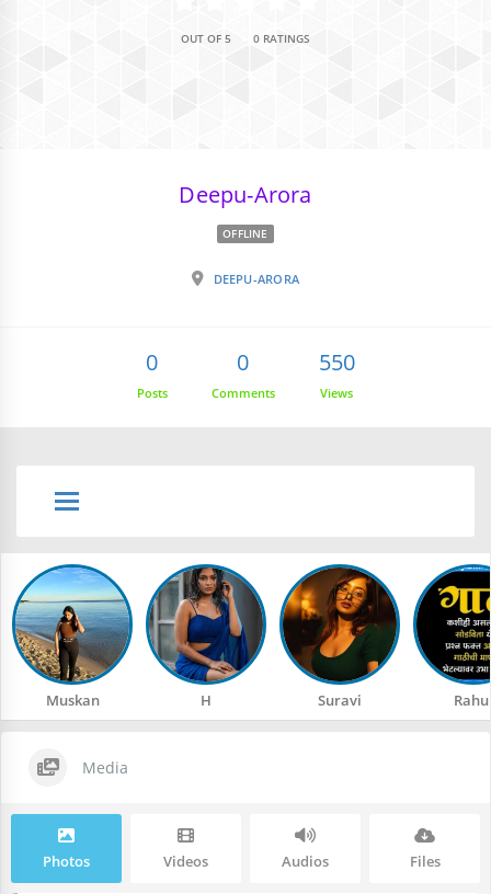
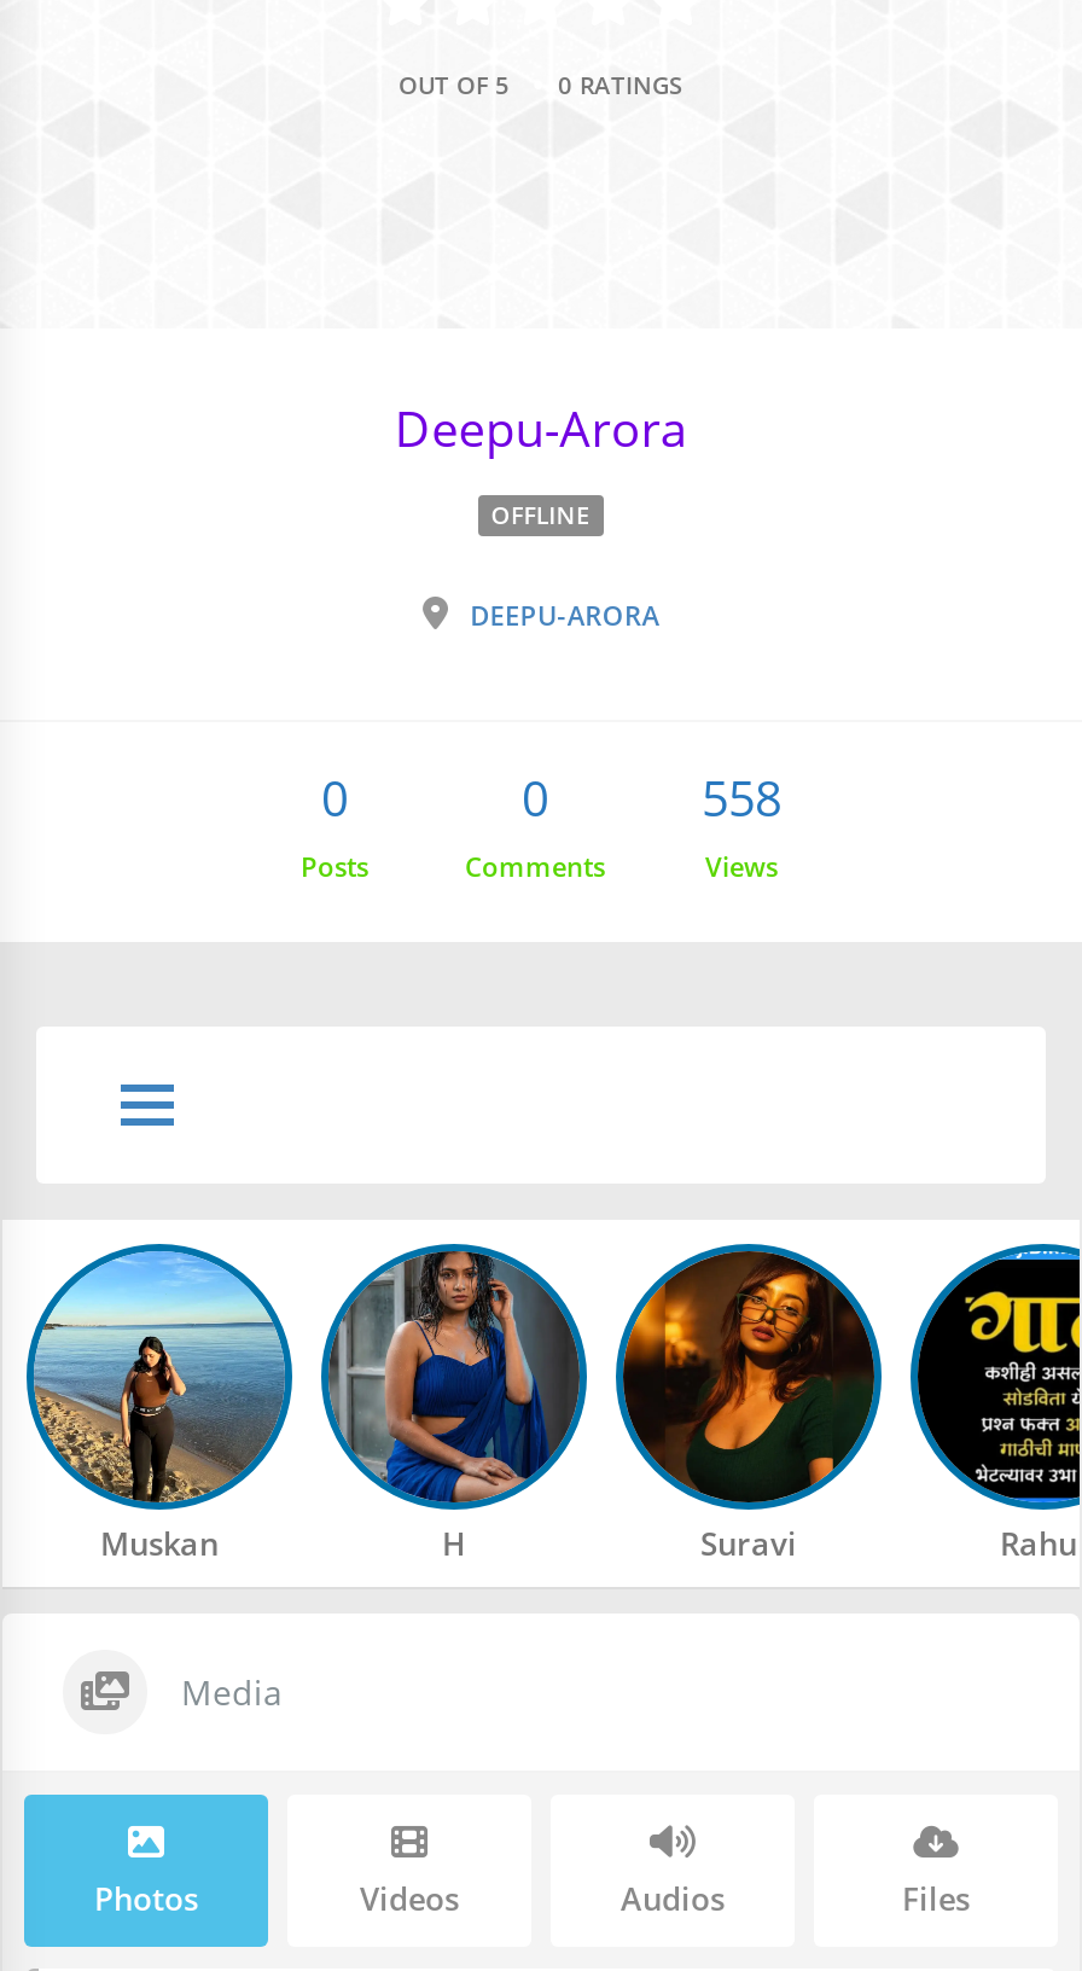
- 550
+ 558
